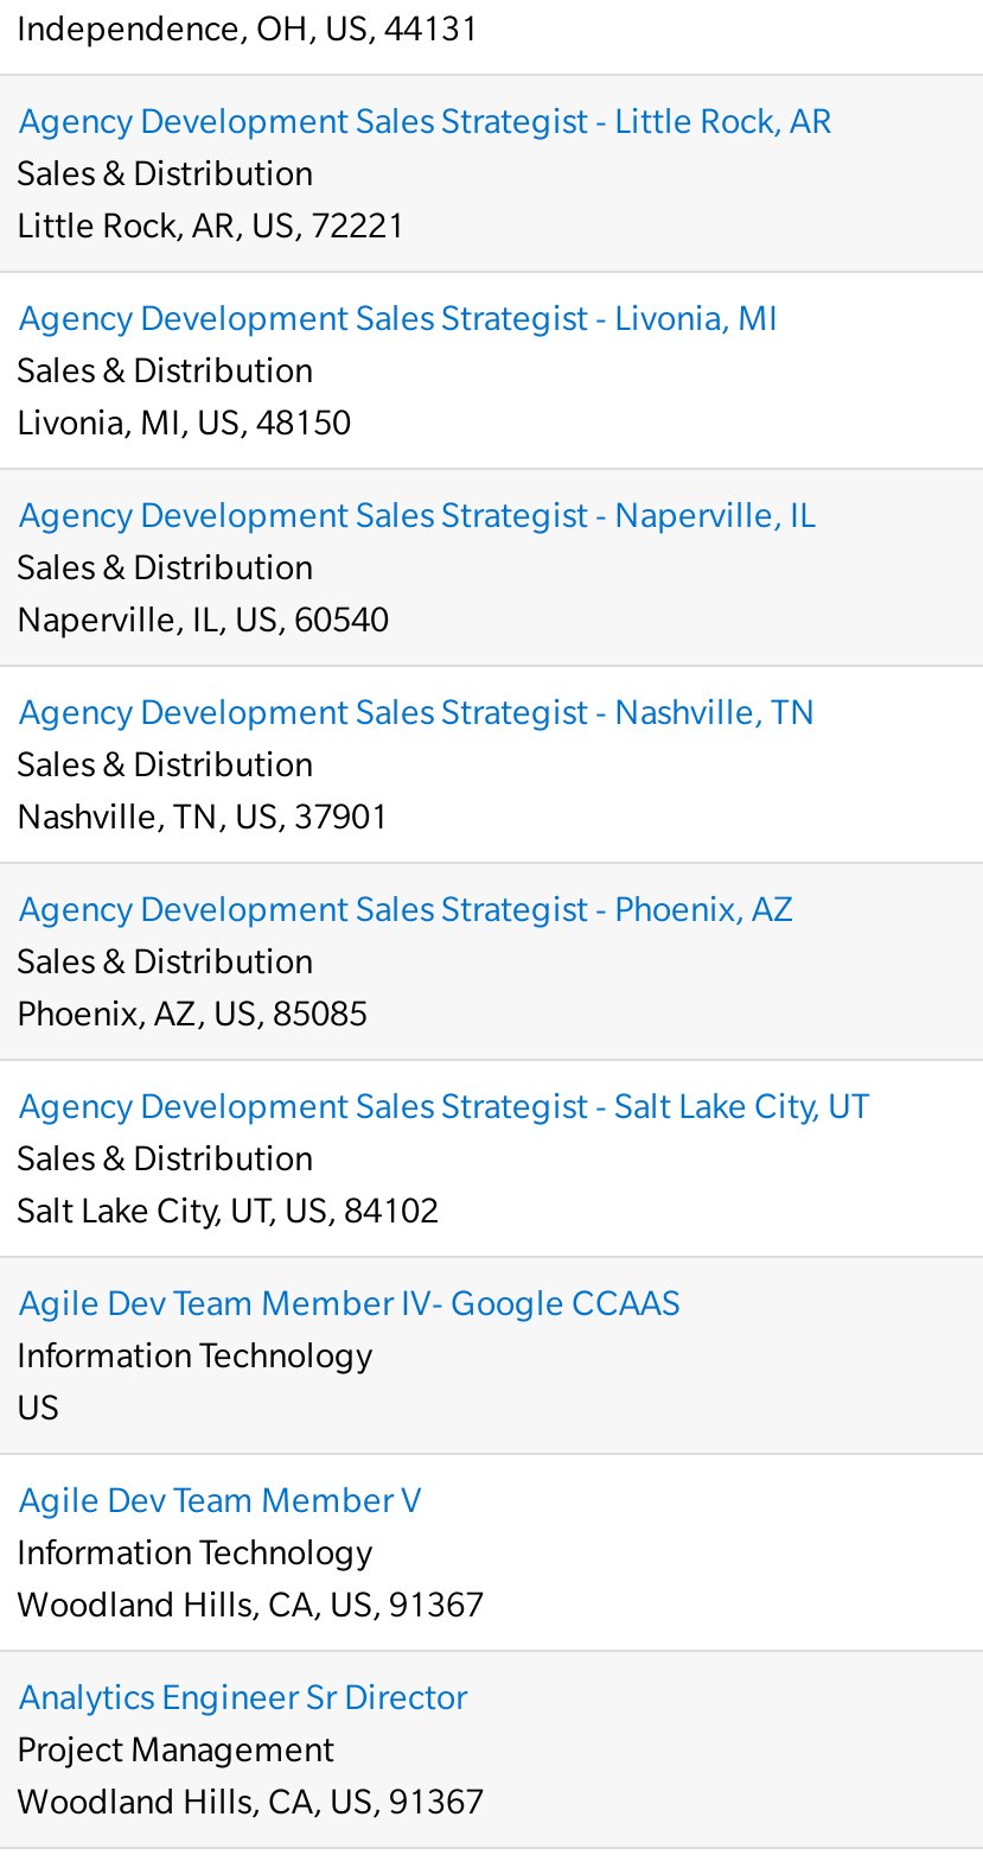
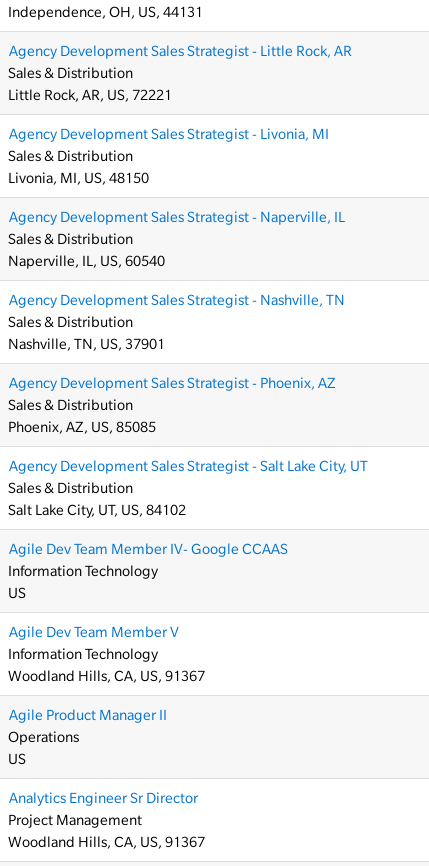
+ Agile Product Manager II
+ Operations
+ US
